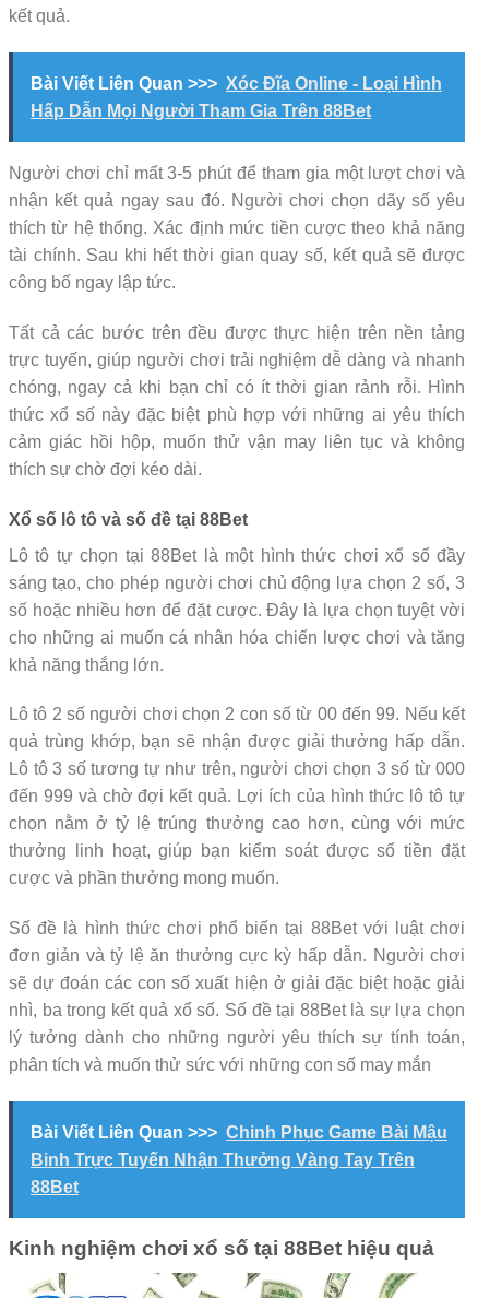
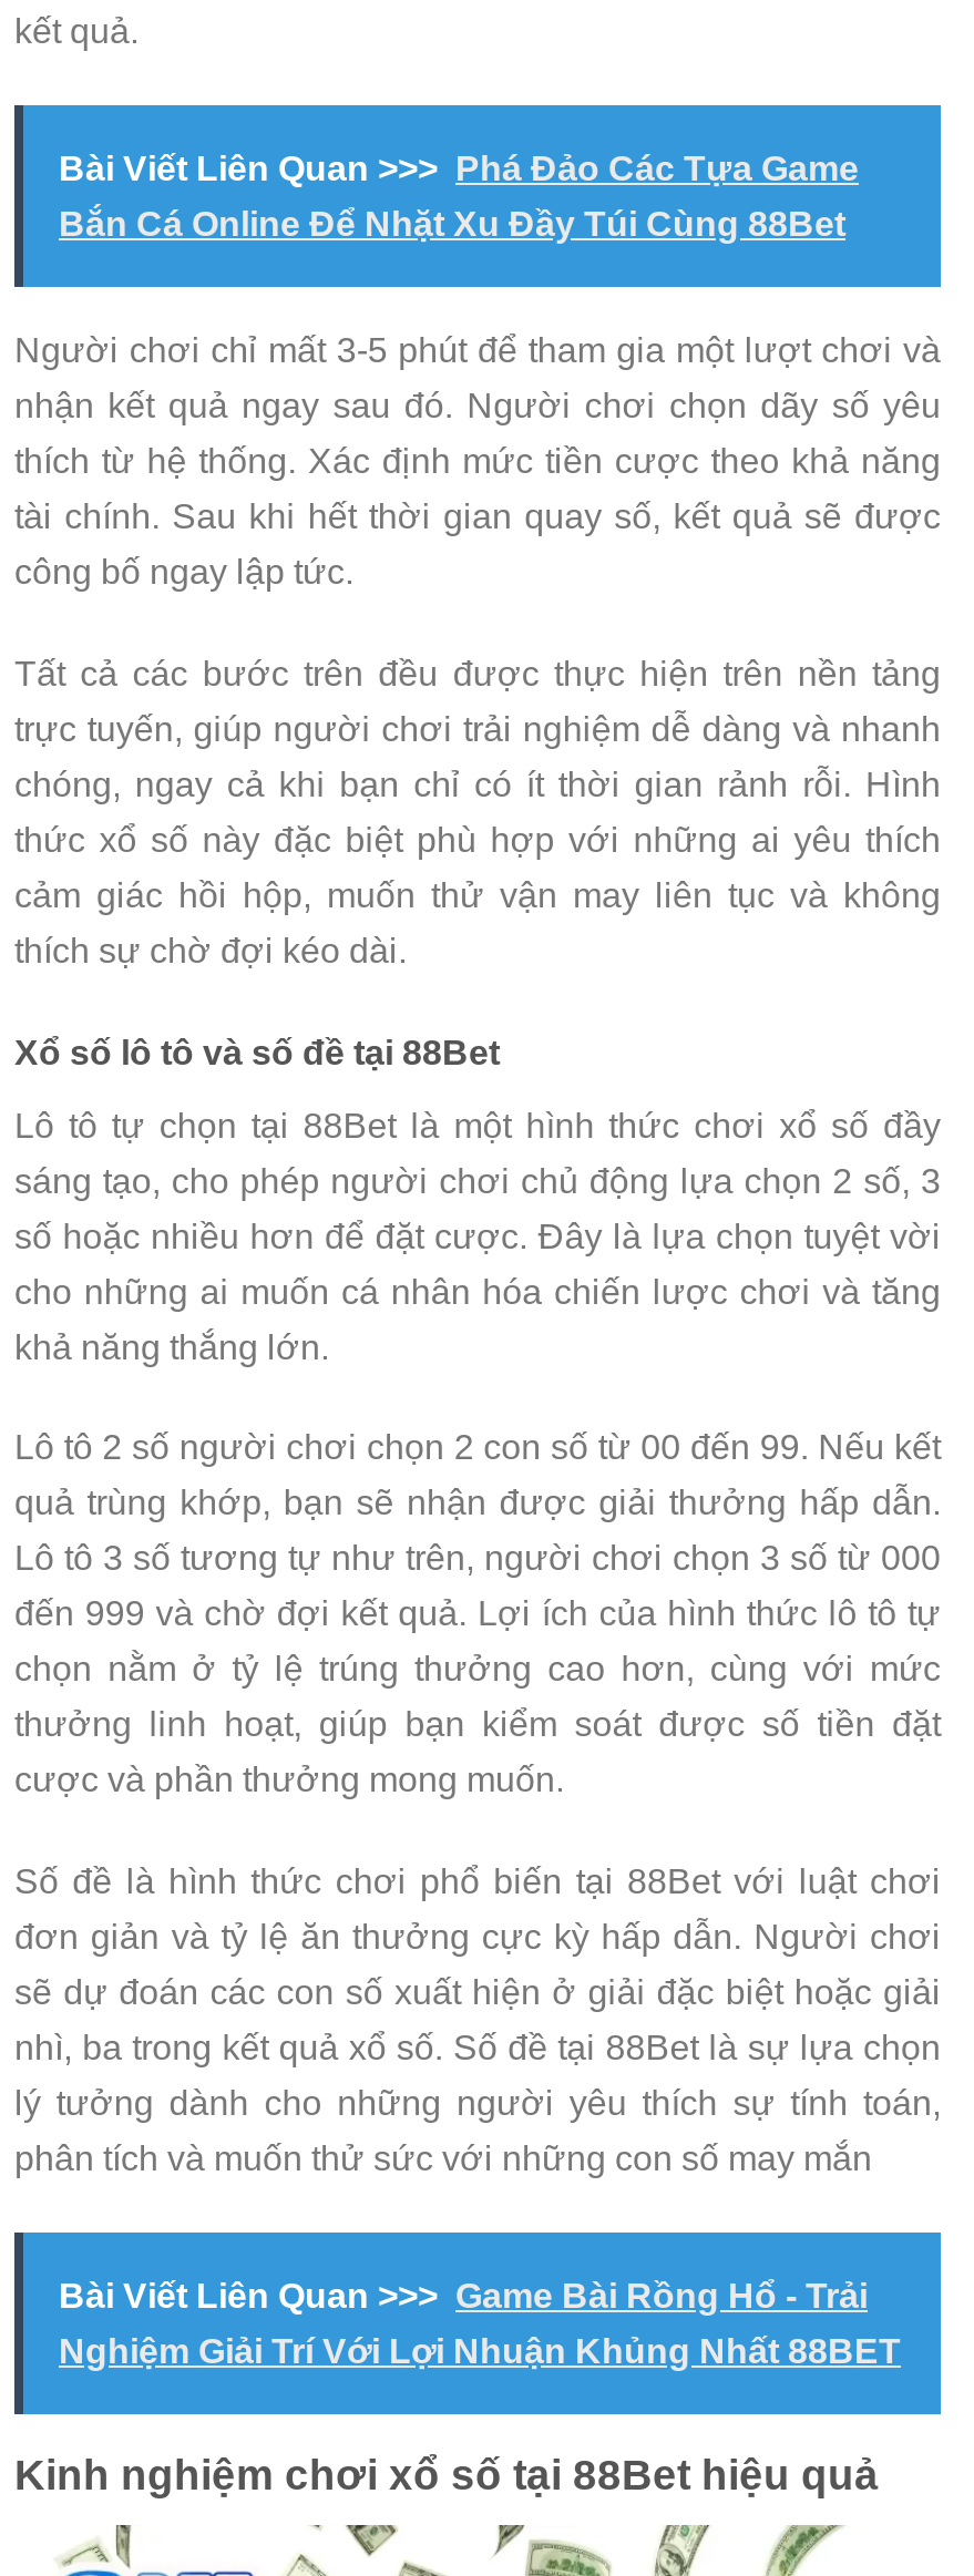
- Bài Viết Liên Quan >>> Xóc Đĩa Online - Loại Hình
+ Bài Viết Liên Quan >>> Phá Đảo Các Tựa Game

- Hấp Dẫn Mọi Người Tham Gia Trên 88Bet
+ Bắn Cá Online Để Nhặt Xu Đầy Túi Cùng 88Bet

- Bài Viết Liên Quan >>> Chinh Phục Game Bài Mậu
- Binh Trực Tuyến Nhận Thưởng Vàng Tay Trên
- 88Bet
+ Bài Viết Liên Quan >>> Game Bài Rồng Hổ - Trải
+ Nghiệm Giải Trí Với Lợi Nhuận Khủng Nhất 88BET
